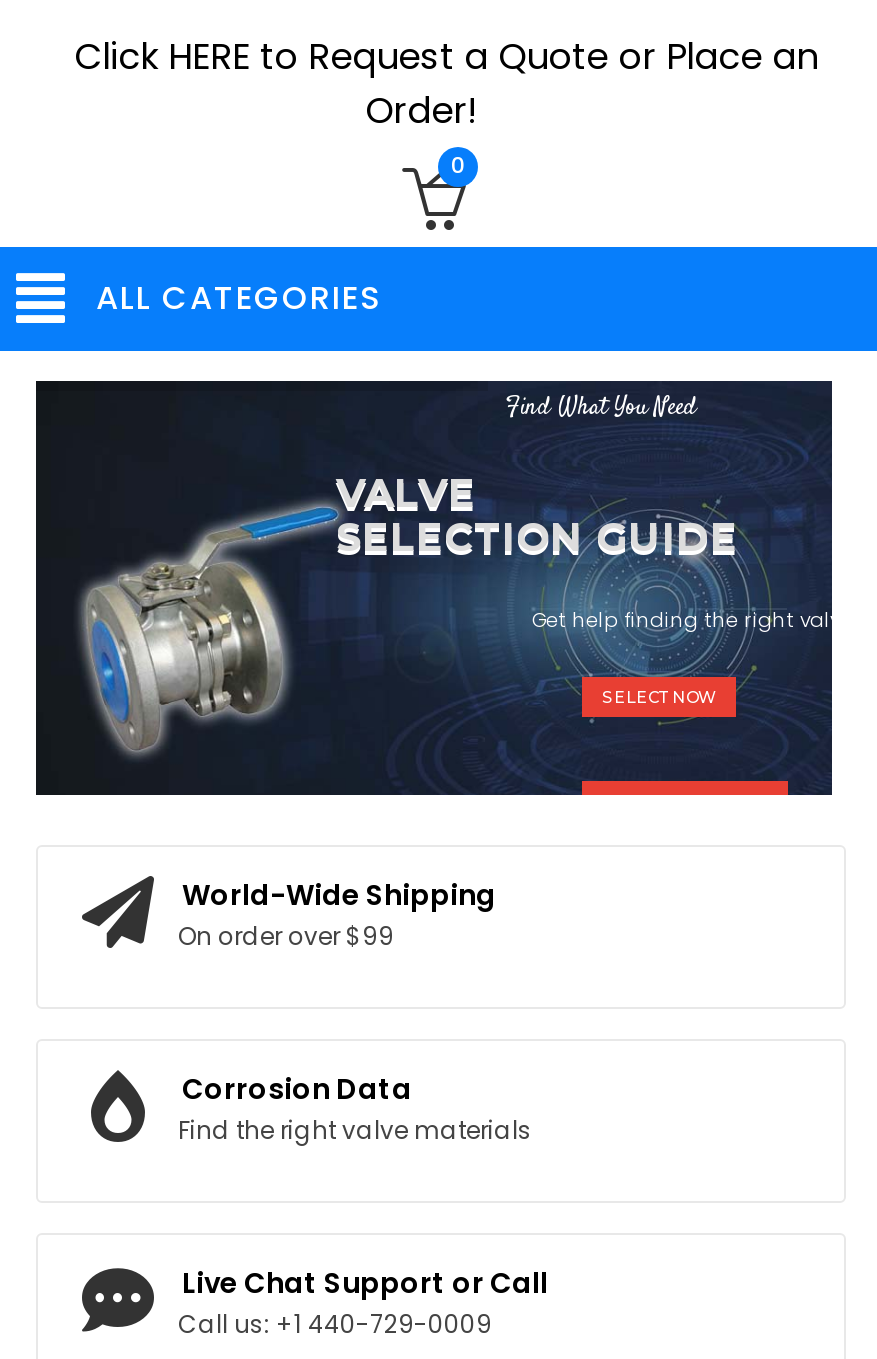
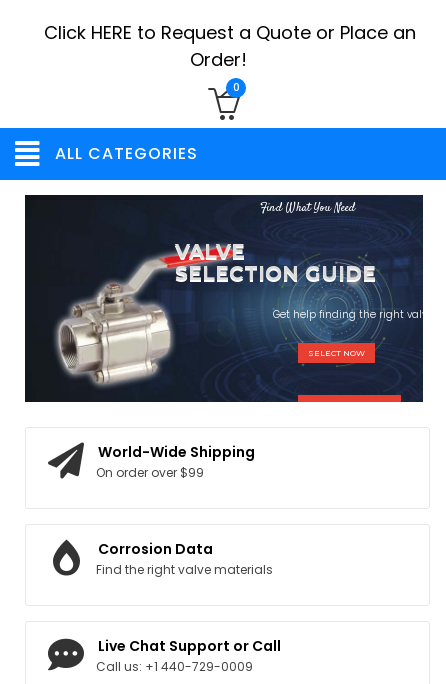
- [image]
+ [image]
